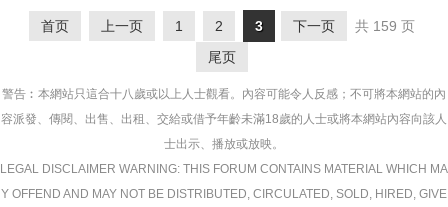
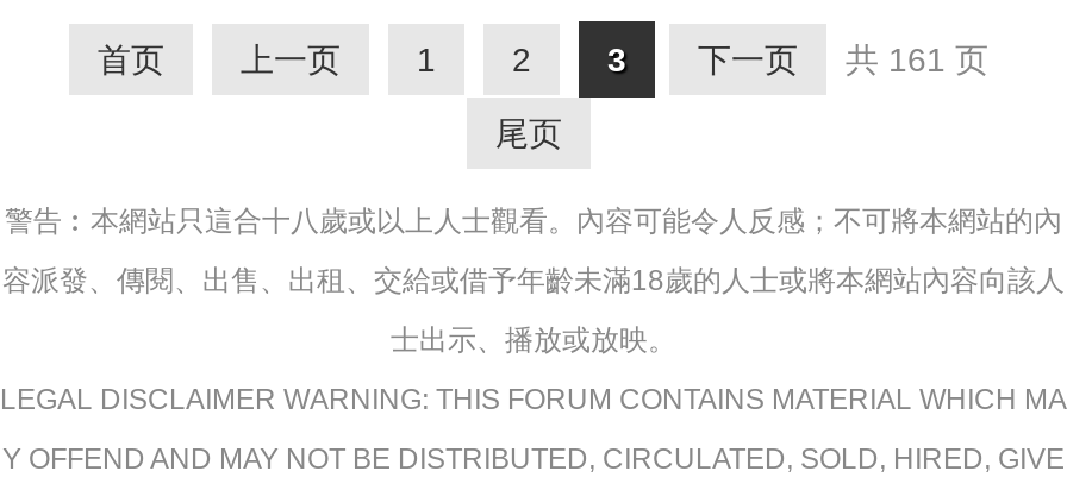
- 首页 上一页 1 2 3 下一页 共 159 页
+ 首页 上一页 1 2 3 下一页 共 161 页
